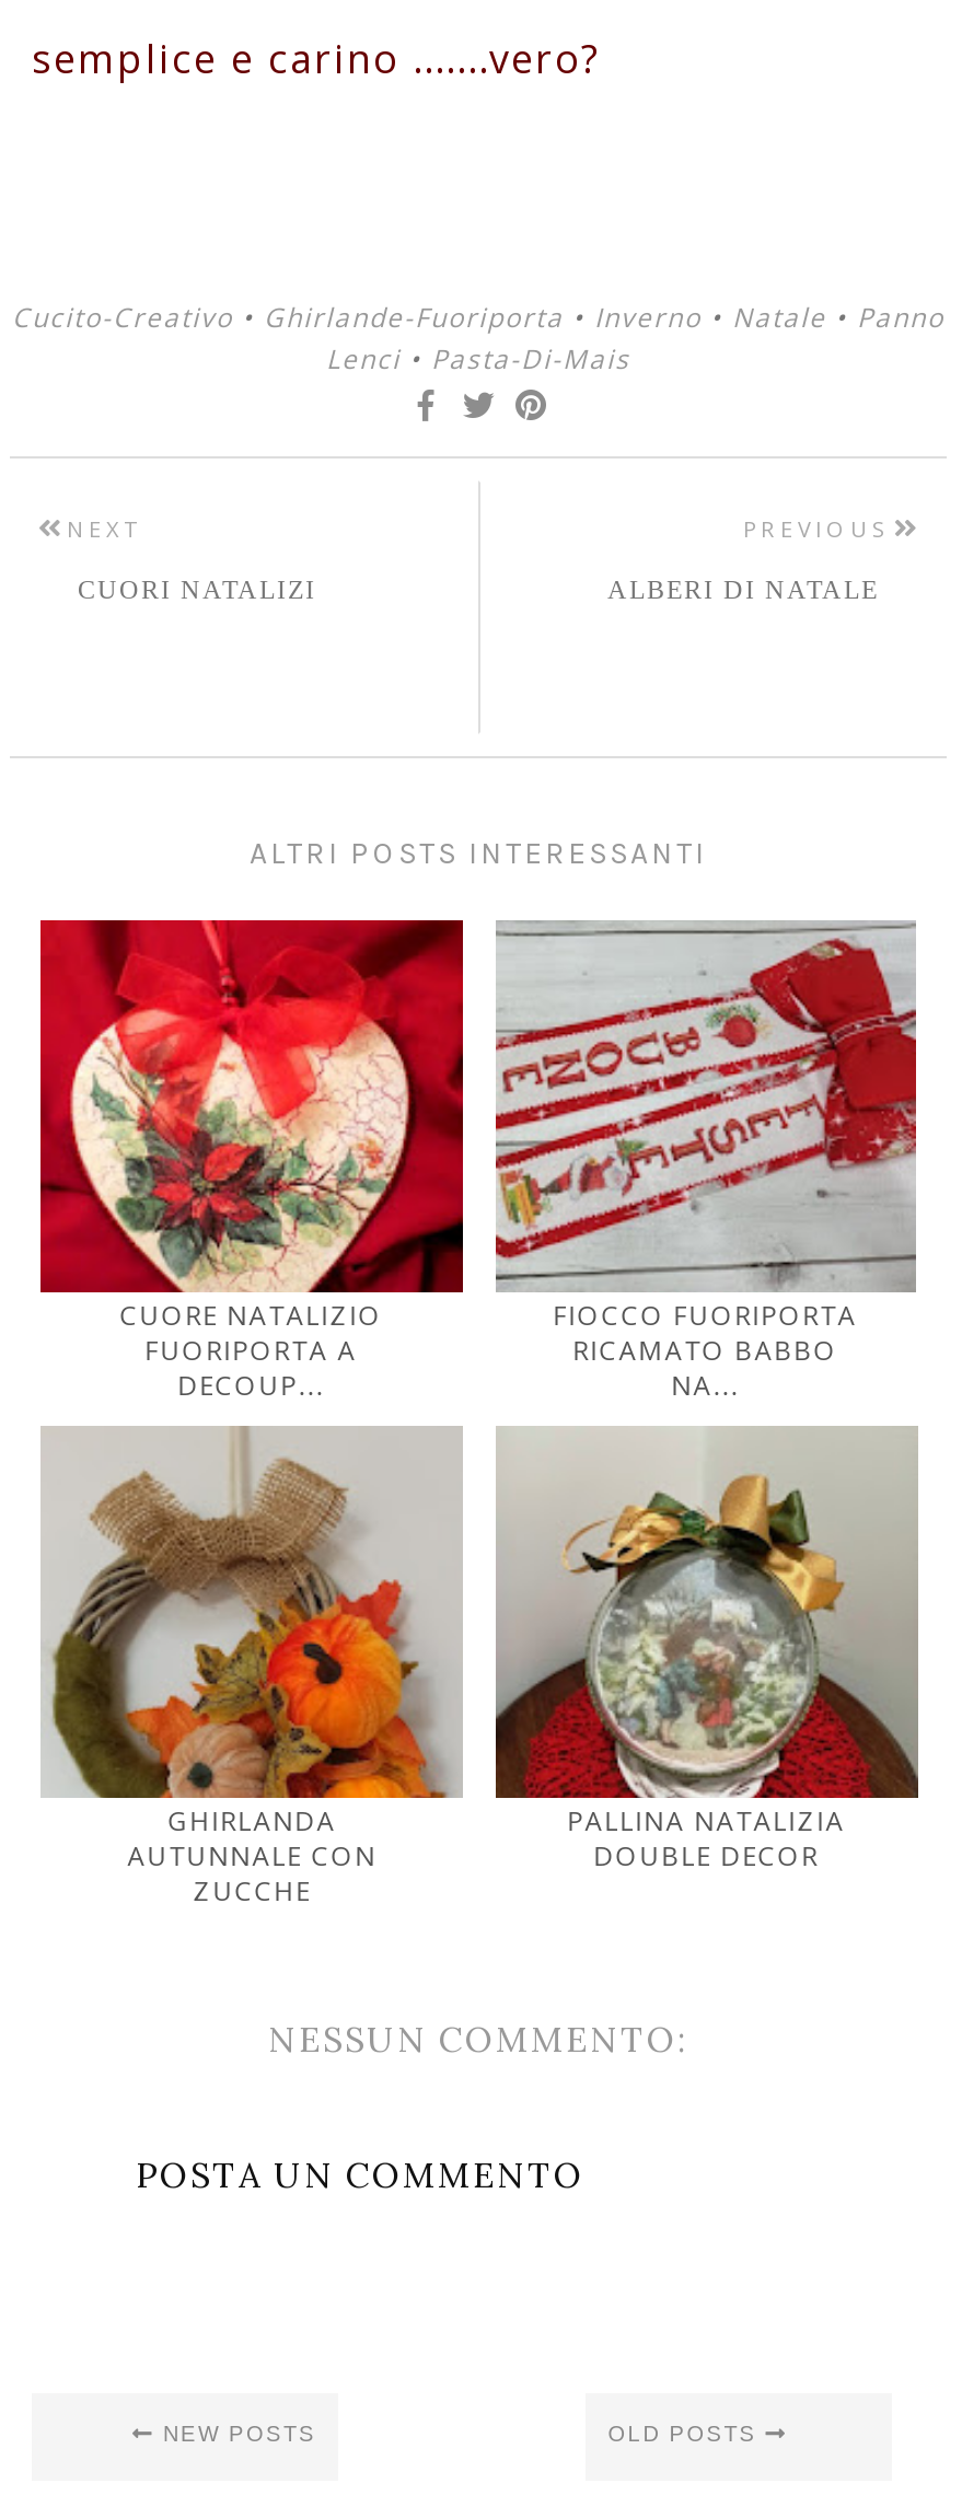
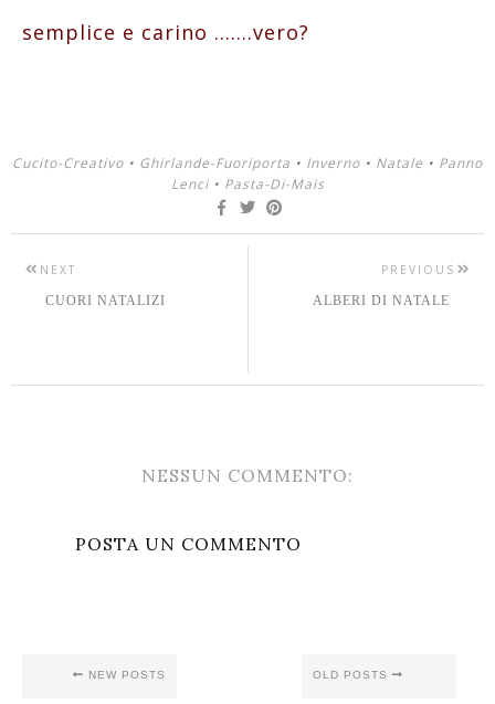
- ALTRI POSTS INTERESSANTI

- [image]
- CUORE NATALIZIO
- FUORIPORTA A
- DECOUP...

- [image]
- FIOCCO FUORIPORTA
- RICAMATO BABBO
- NA...

- [image]
- GHIRLANDA
- AUTUNNALE CON
- ZUCCHE

- [image]
- PALLINA NATALIZIA
- DOUBLE DECOR
